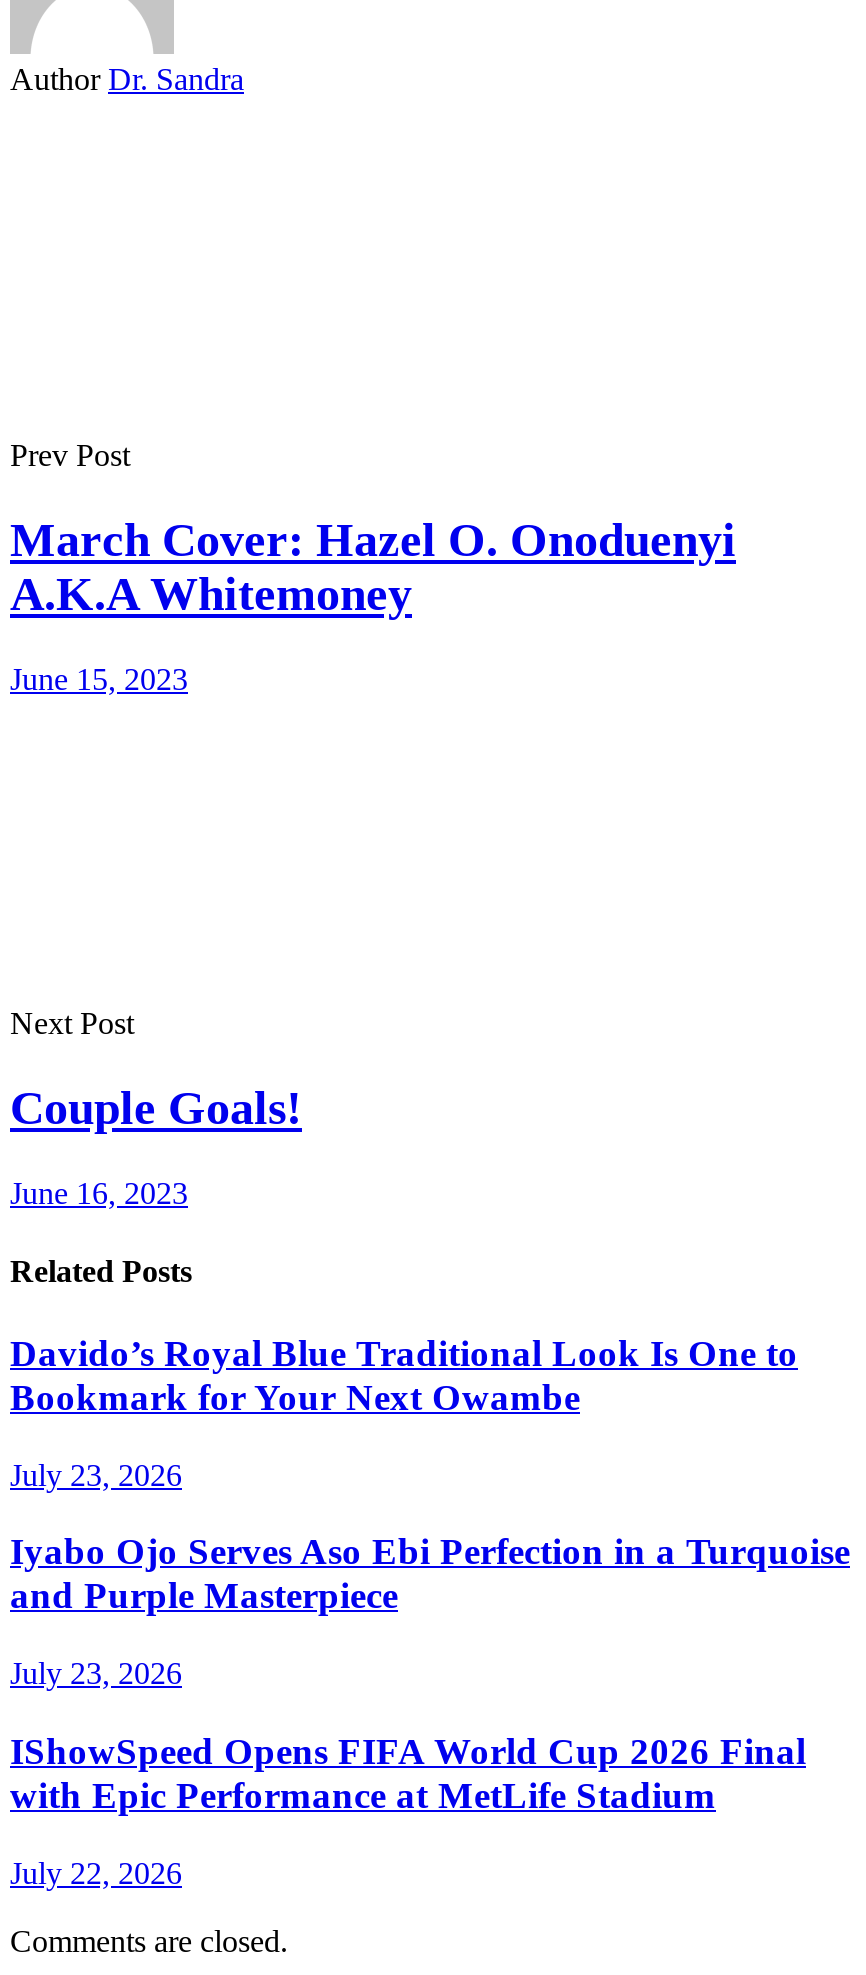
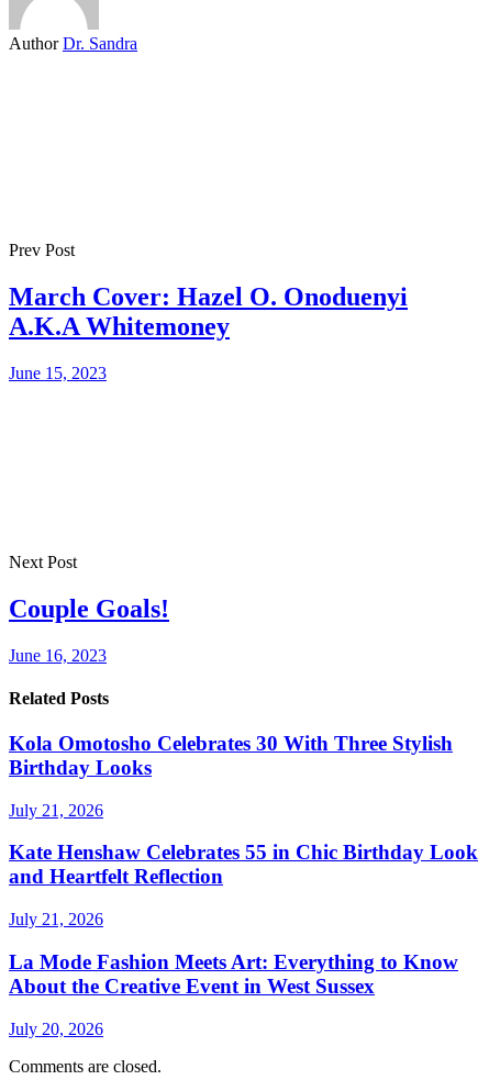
- Davido’s Royal Blue Traditional Look Is One to
- Bookmark for Your Next Owambe
+ Kola Omotosho Celebrates 30 With Three Stylish
+ Birthday Looks

- July 23, 2026
+ July 21, 2026

- Iyabo Ojo Serves Aso Ebi Perfection in a Turquoise
- and Purple Masterpiece
+ Kate Henshaw Celebrates 55 in Chic Birthday Look
+ and Heartfelt Reflection

- July 23, 2026
+ July 21, 2026

- IShowSpeed Opens FIFA World Cup 2026 Final
- with Epic Performance at MetLife Stadium
+ La Mode Fashion Meets Art: Everything to Know
+ About the Creative Event in West Sussex

- July 22, 2026
+ July 20, 2026
